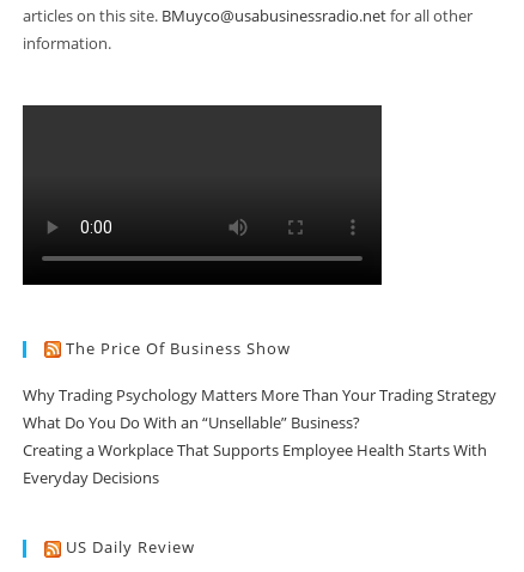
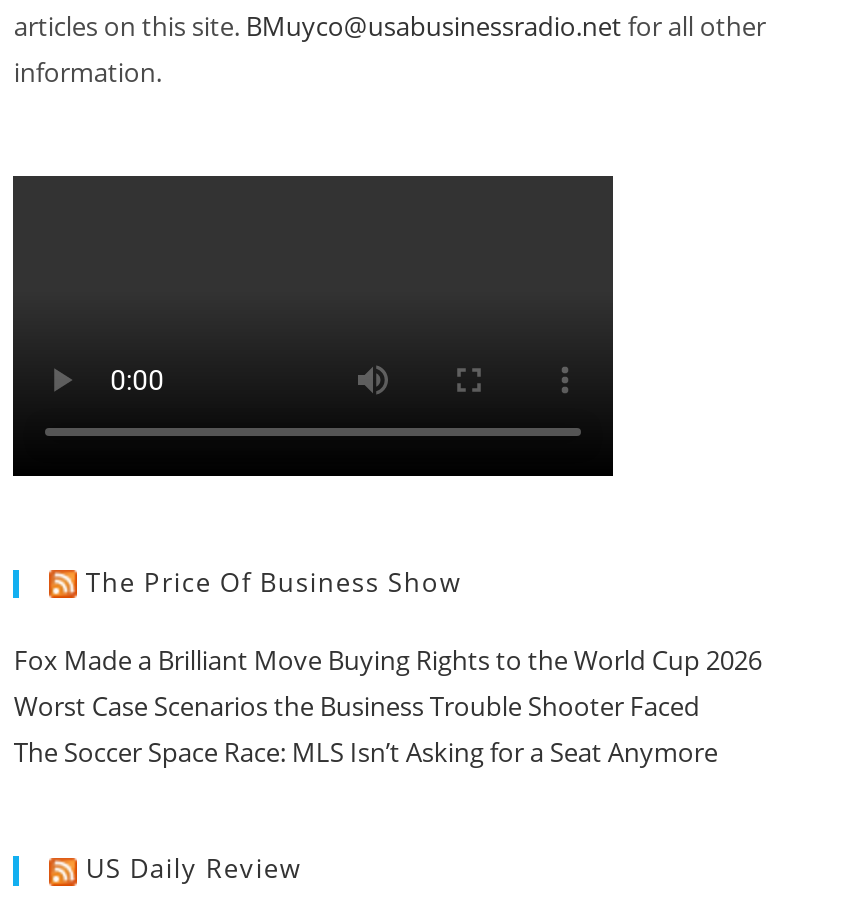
- Why Trading Psychology Matters More Than Your Trading Strategy
- What Do You Do With an “Unsellable” Business?
- Creating a Workplace That Supports Employee Health Starts With
- Everyday Decisions
+ Fox Made a Brilliant Move Buying Rights to the World Cup 2026
+ Worst Case Scenarios the Business Trouble Shooter Faced
+ The Soccer Space Race: MLS Isn’t Asking for a Seat Anymore
